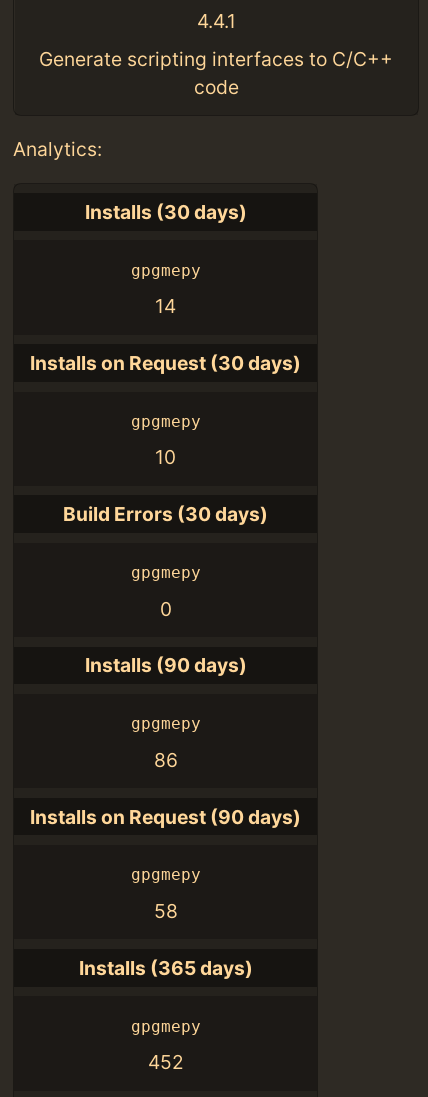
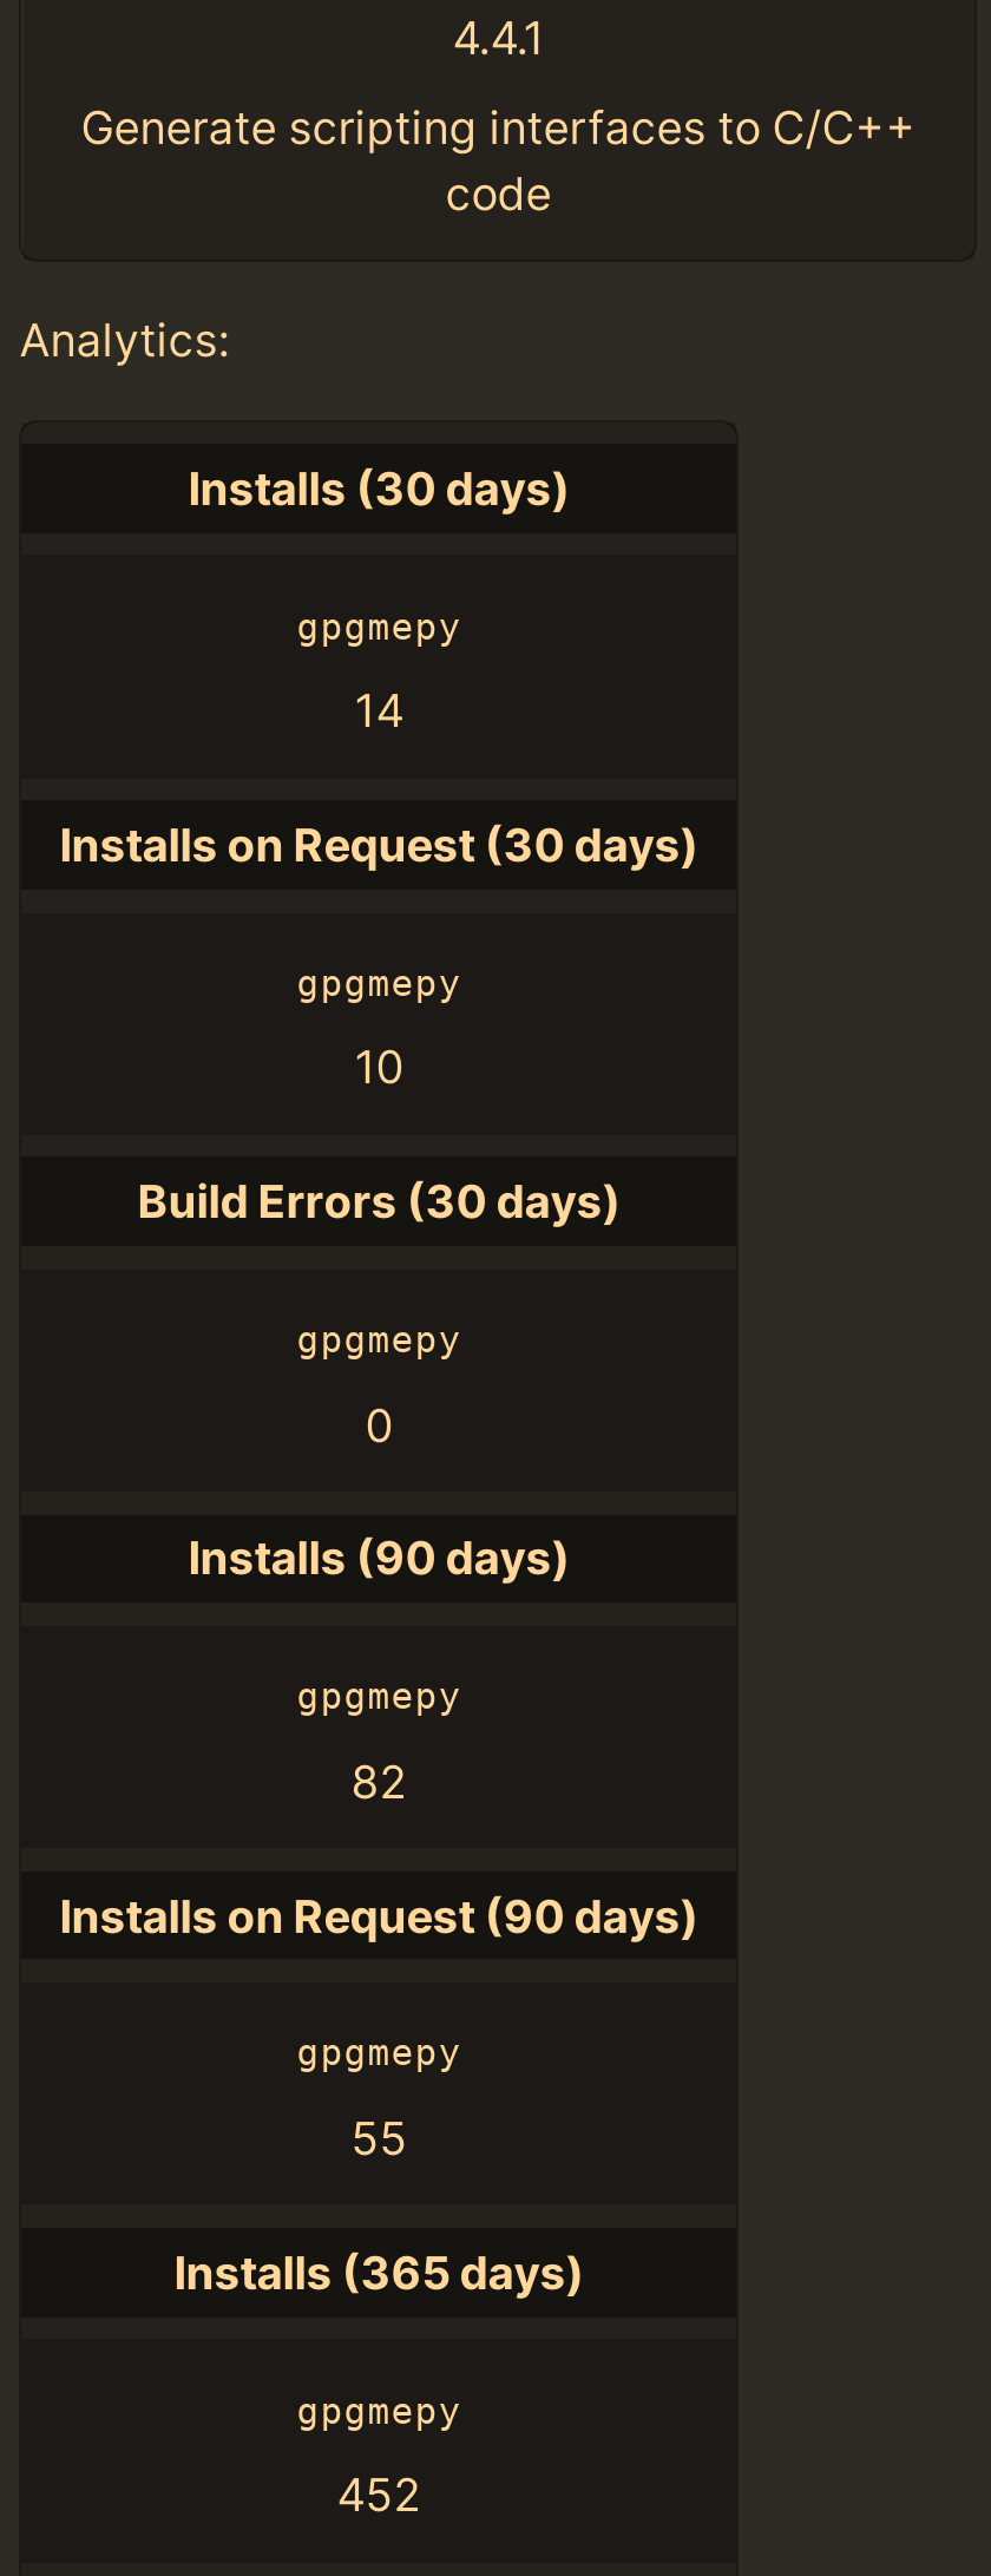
- 86
+ 82

- 58
+ 55
